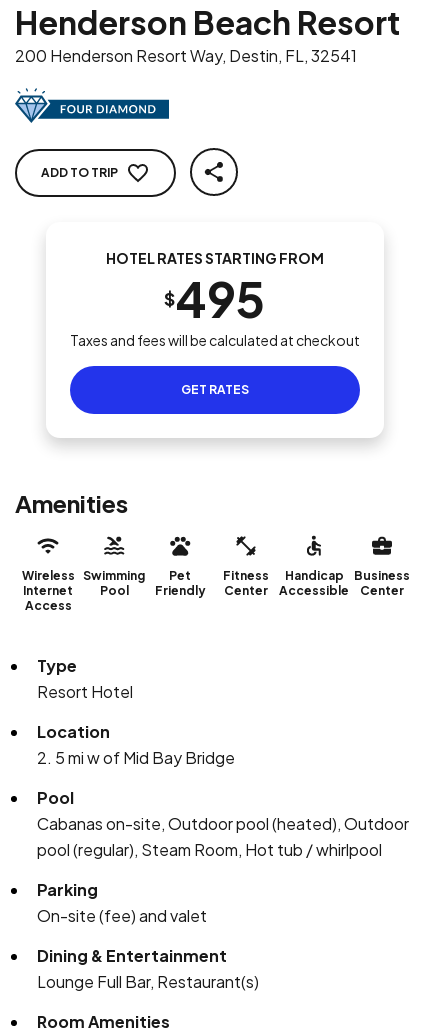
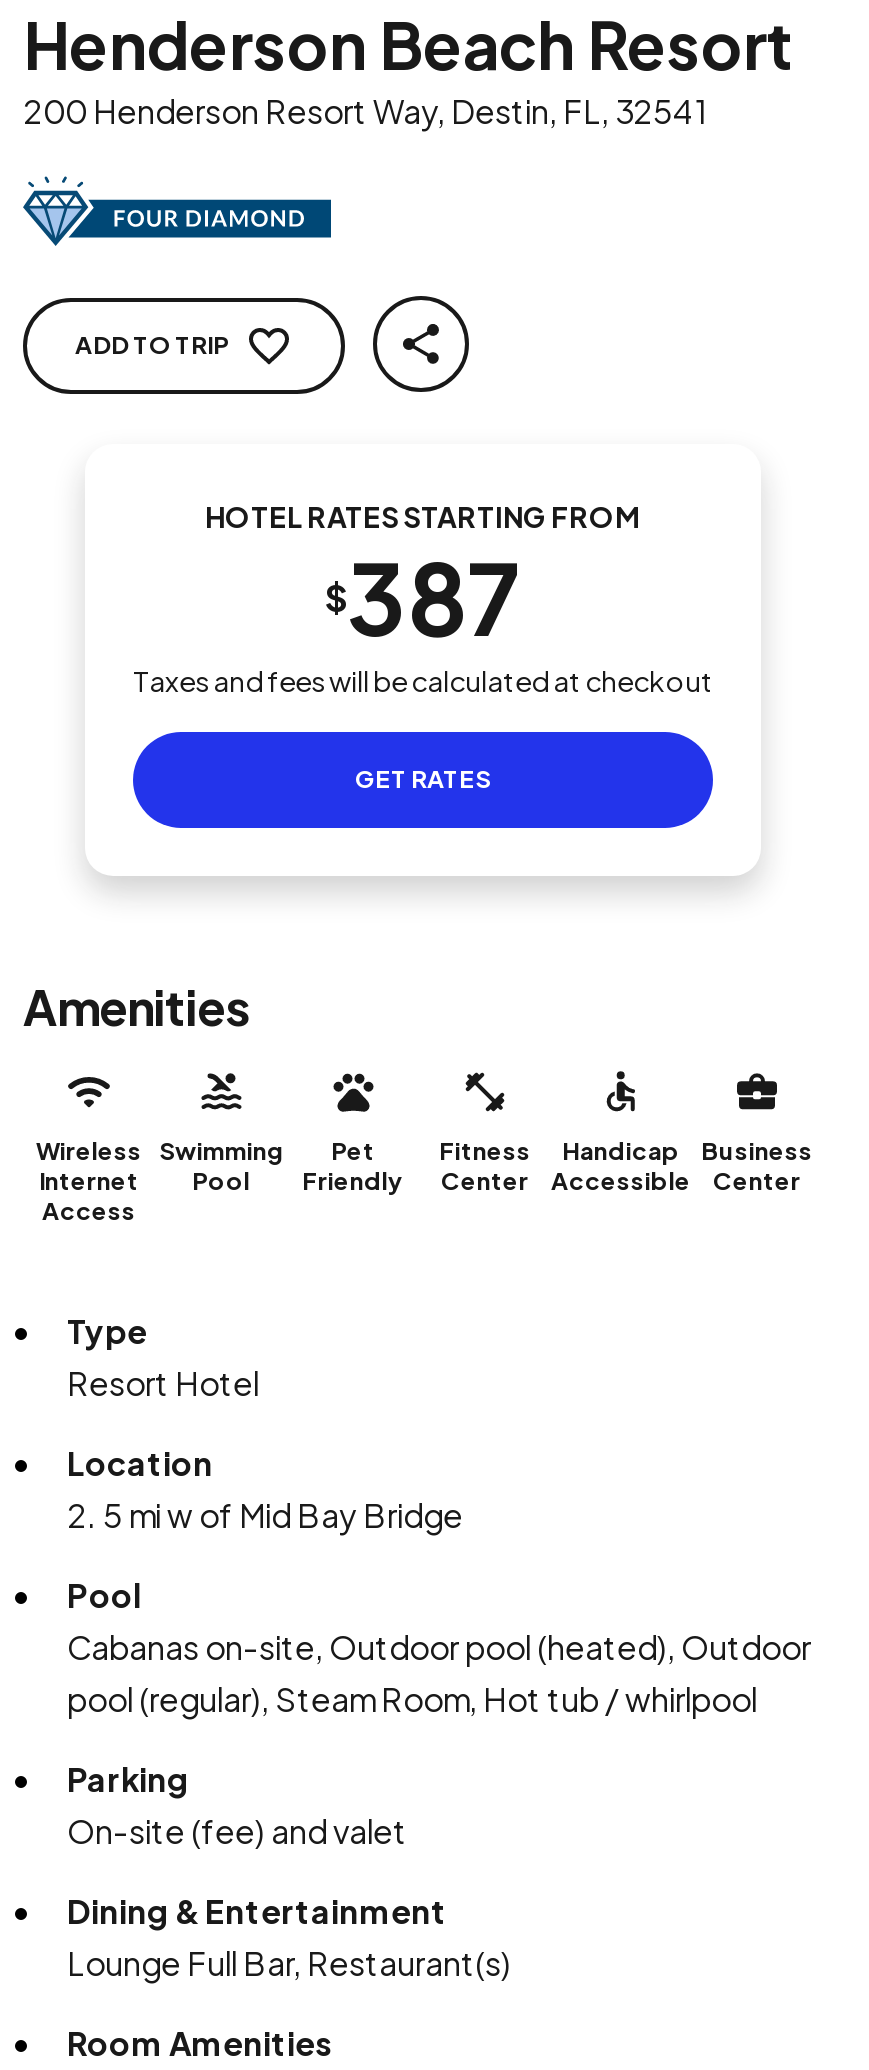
- $495
+ $387
